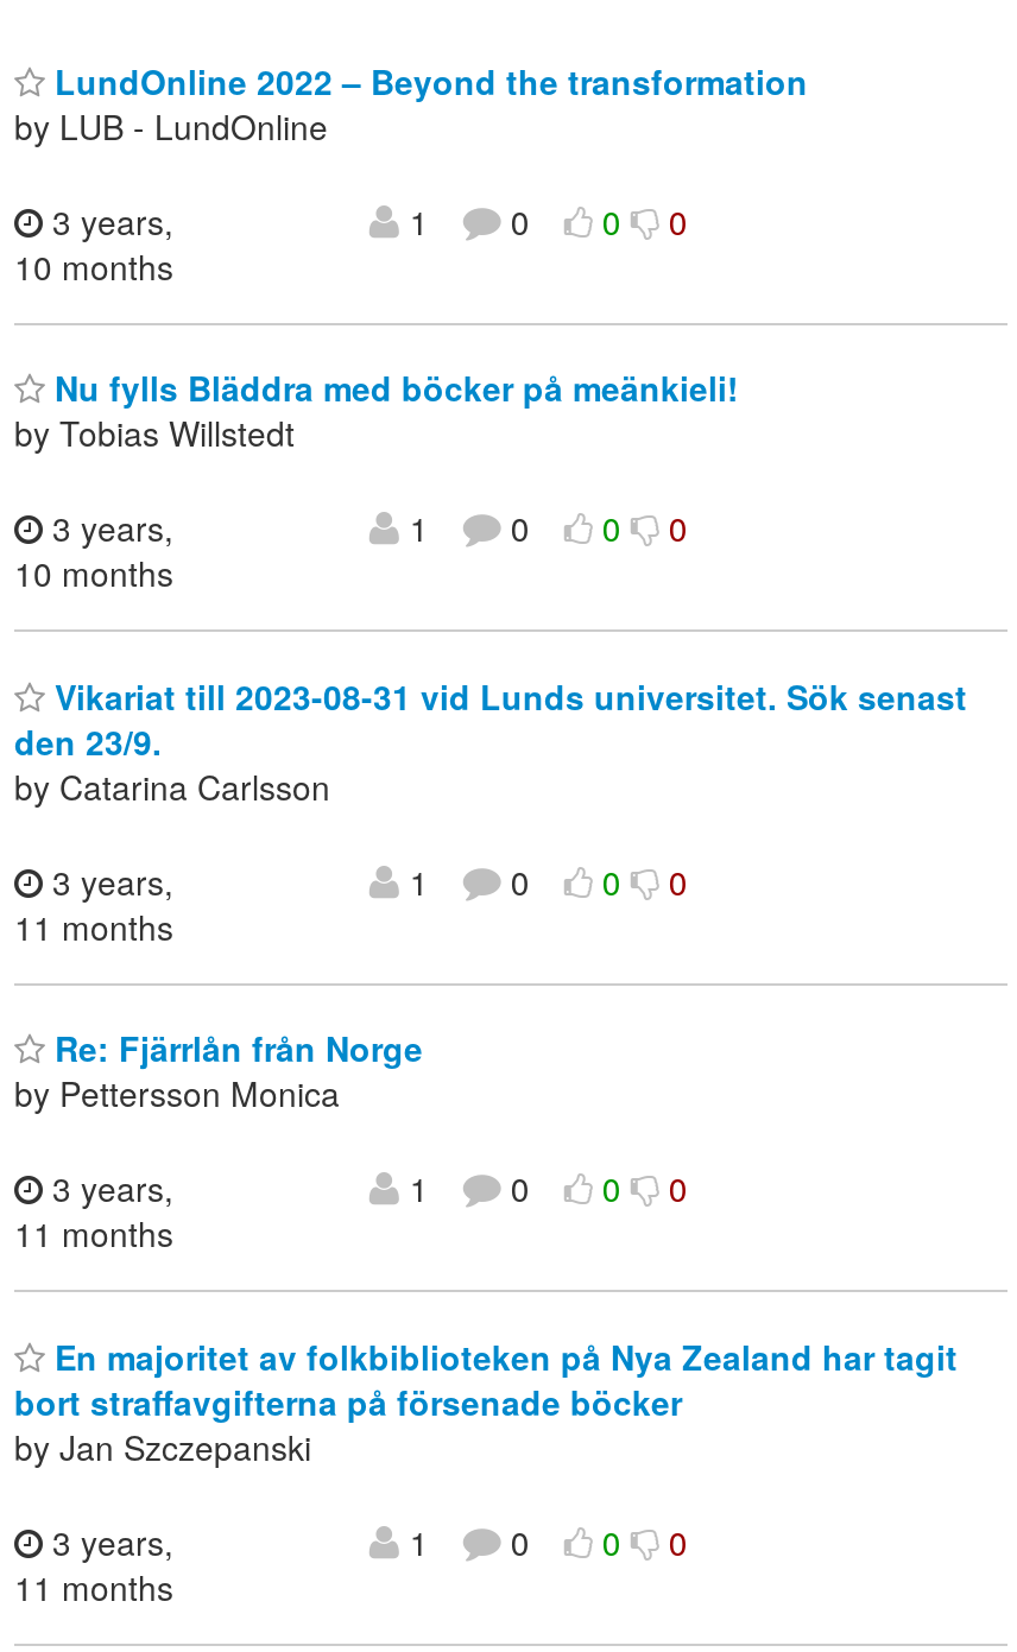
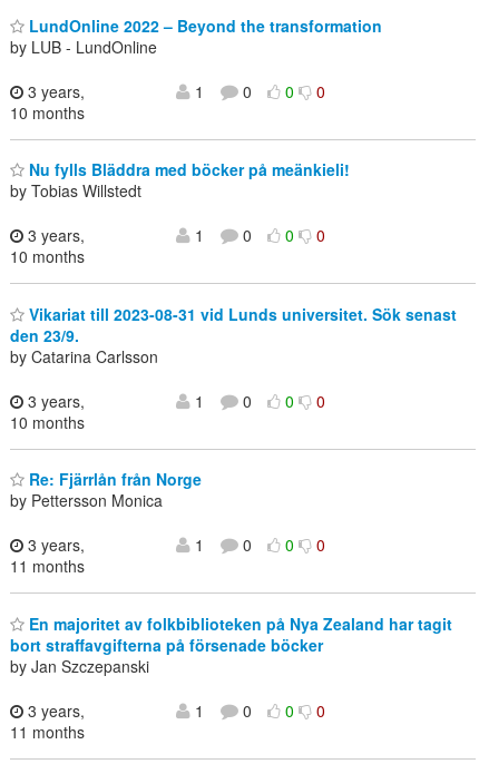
- 11 months
+ 10 months
